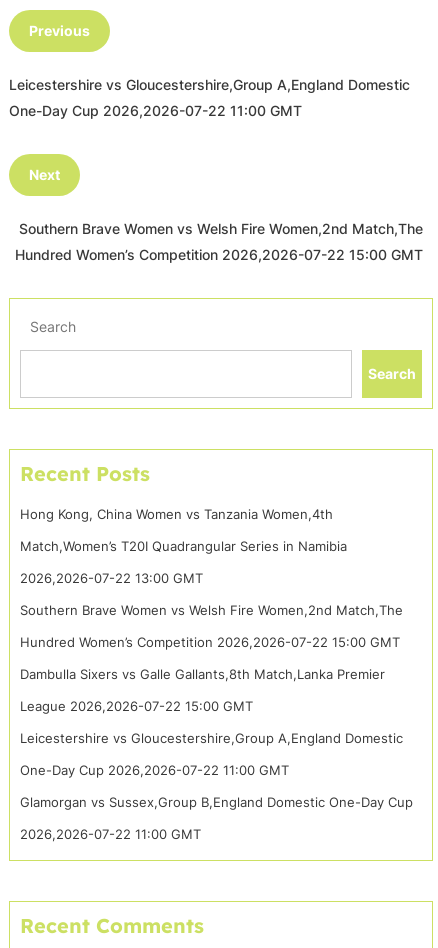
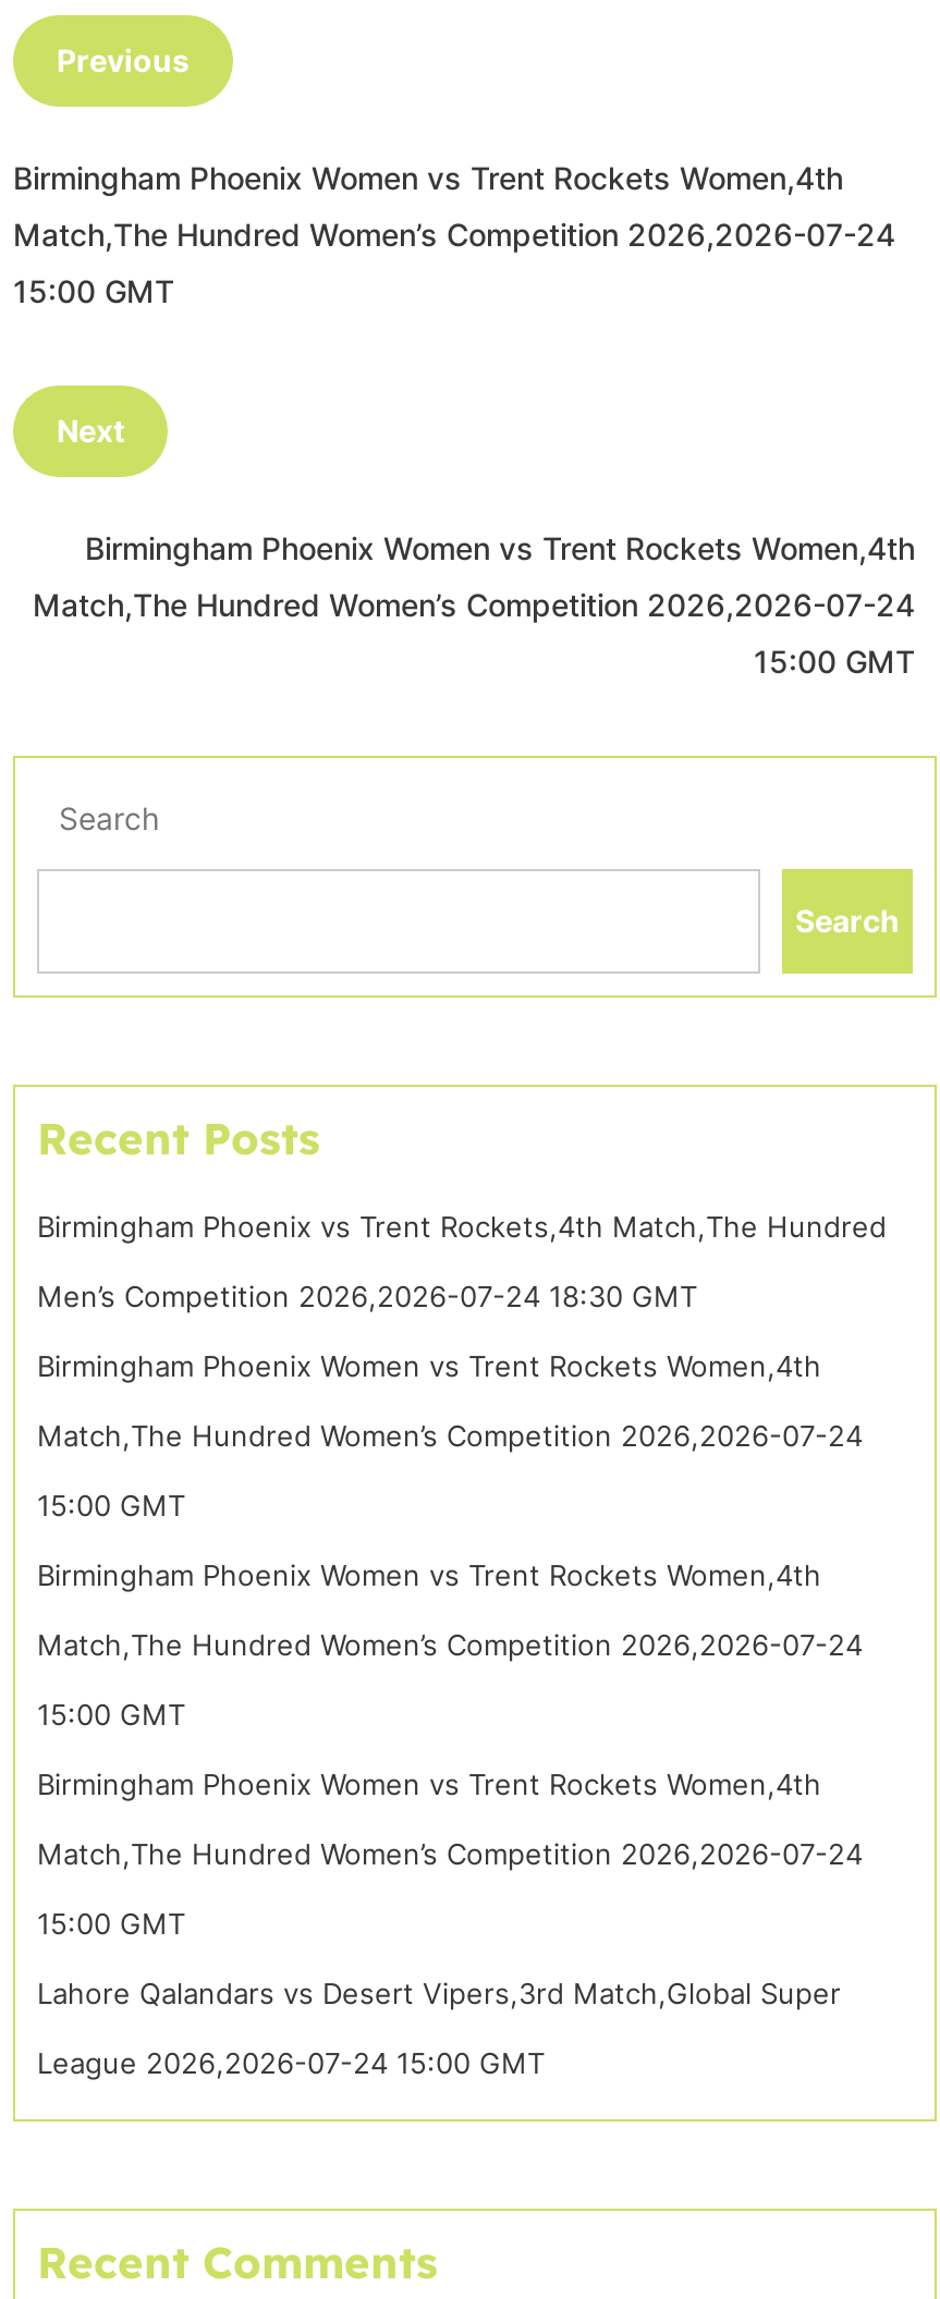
- Leicestershire vs Gloucestershire,Group A,England Domestic
- One-Day Cup 2026,2026-07-22 11:00 GMT
+ Birmingham Phoenix Women vs Trent Rockets Women,4th
+ Match,The Hundred Women’s Competition 2026,2026-07-24
+ 15:00 GMT

- Southern Brave Women vs Welsh Fire Women,2nd Match,The
- Hundred Women’s Competition 2026,2026-07-22 15:00 GMT
+ Birmingham Phoenix Women vs Trent Rockets Women,4th
+ Match,The Hundred Women’s Competition 2026,2026-07-24
+ 15:00 GMT

- Hong Kong, China Women vs Tanzania Women,4th
- Match,Women’s T20I Quadrangular Series in Namibia
- 2026,2026-07-22 13:00 GMT
- Southern Brave Women vs Welsh Fire Women,2nd Match,The
- Hundred Women’s Competition 2026,2026-07-22 15:00 GMT
- Dambulla Sixers vs Galle Gallants,8th Match,Lanka Premier
- League 2026,2026-07-22 15:00 GMT
- Leicestershire vs Gloucestershire,Group A,England Domestic
- One-Day Cup 2026,2026-07-22 11:00 GMT
- Glamorgan vs Sussex,Group B,England Domestic One-Day Cup
- 2026,2026-07-22 11:00 GMT
+ Birmingham Phoenix vs Trent Rockets,4th Match,The Hundred
+ Men’s Competition 2026,2026-07-24 18:30 GMT
+ Birmingham Phoenix Women vs Trent Rockets Women,4th
+ Match,The Hundred Women’s Competition 2026,2026-07-24
+ 15:00 GMT
+ Birmingham Phoenix Women vs Trent Rockets Women,4th
+ Match,The Hundred Women’s Competition 2026,2026-07-24
+ 15:00 GMT
+ Birmingham Phoenix Women vs Trent Rockets Women,4th
+ Match,The Hundred Women’s Competition 2026,2026-07-24
+ 15:00 GMT
+ Lahore Qalandars vs Desert Vipers,3rd Match,Global Super
+ League 2026,2026-07-24 15:00 GMT
